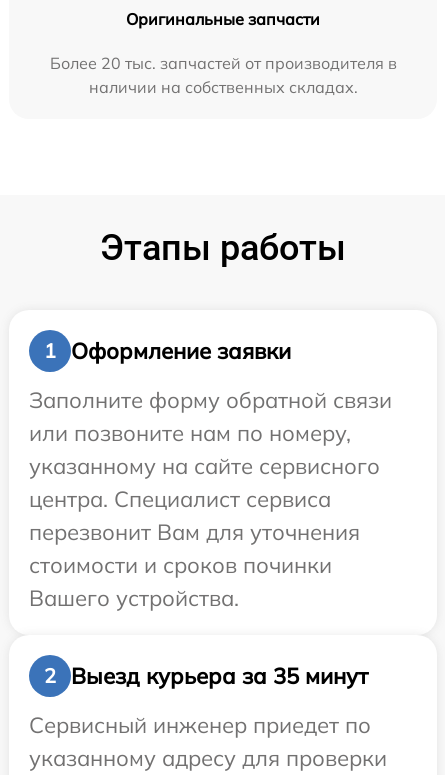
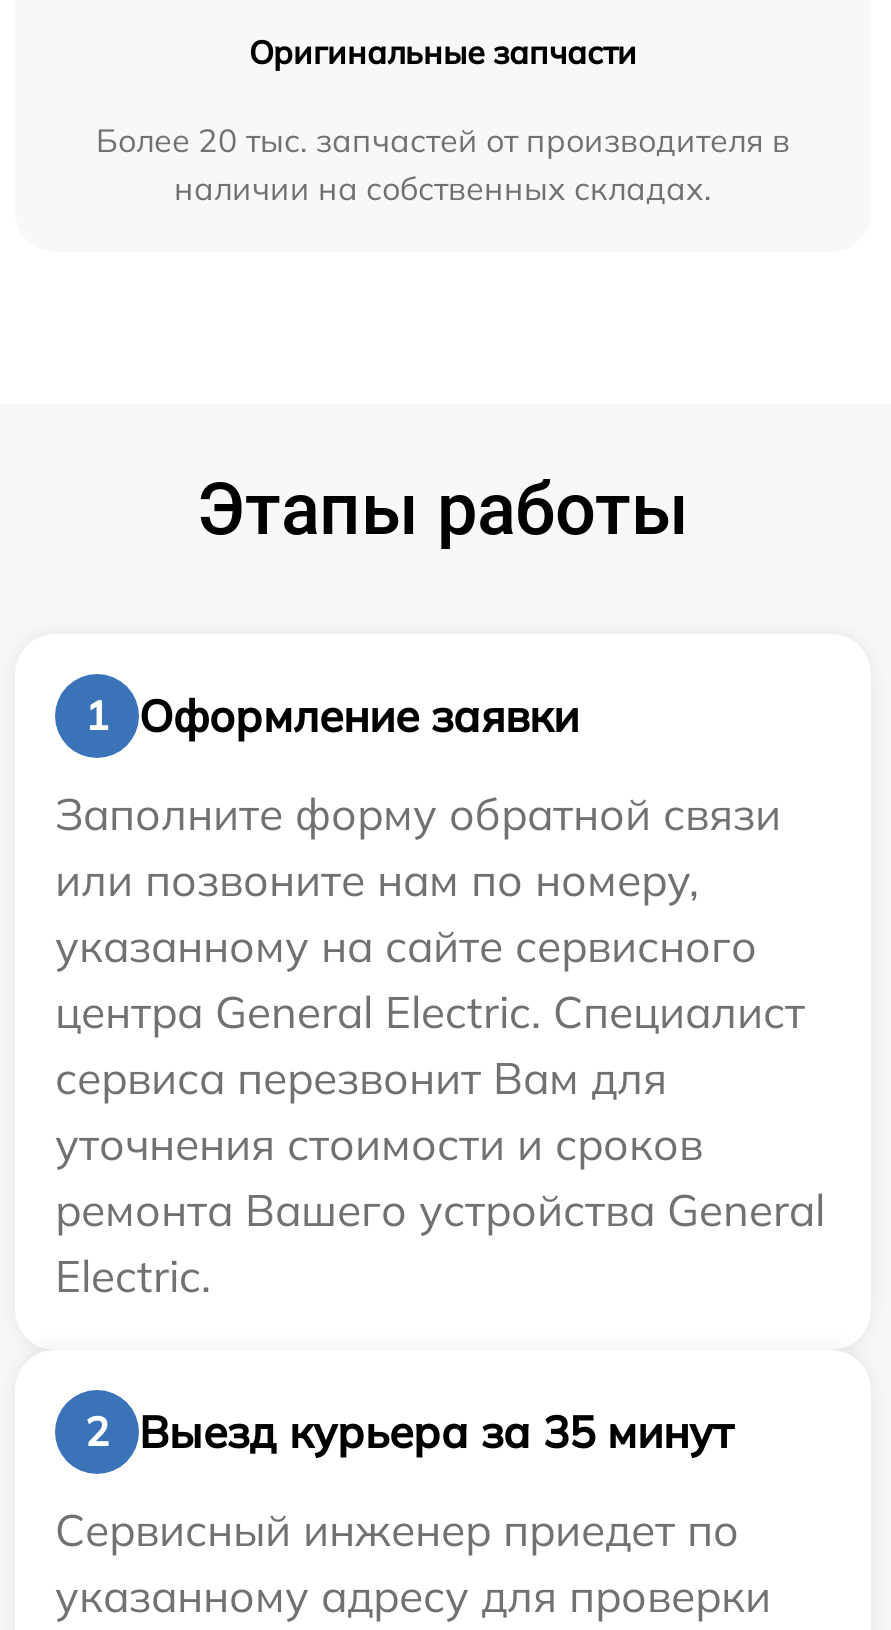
- центра. Специалист сервиса
- перезвонит Вам для уточнения
- стоимости и сроков починки
- Вашего устройства.
+ центра General Electric. Специалист
+ сервиса перезвонит Вам для
+ уточнения стоимости и сроков
+ ремонта Вашего устройства General
+ Electric.
